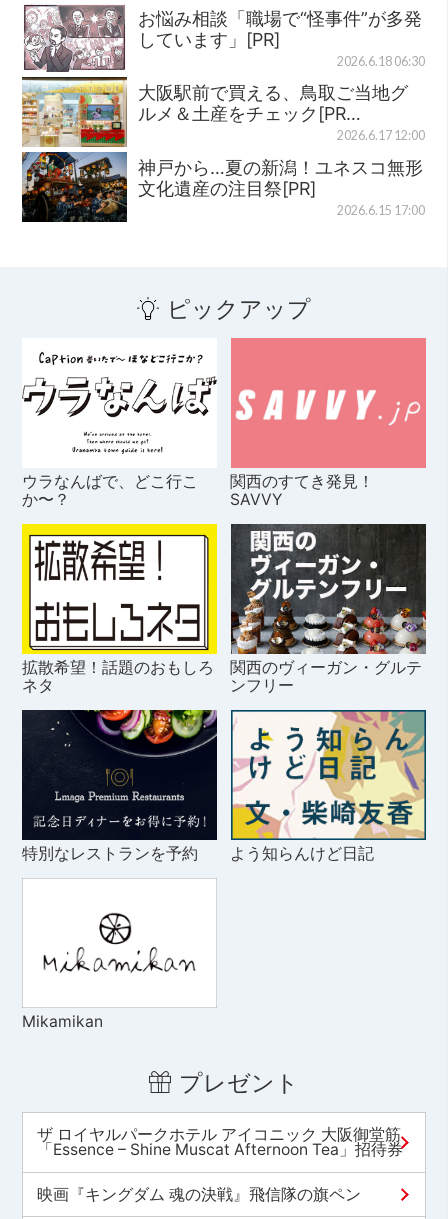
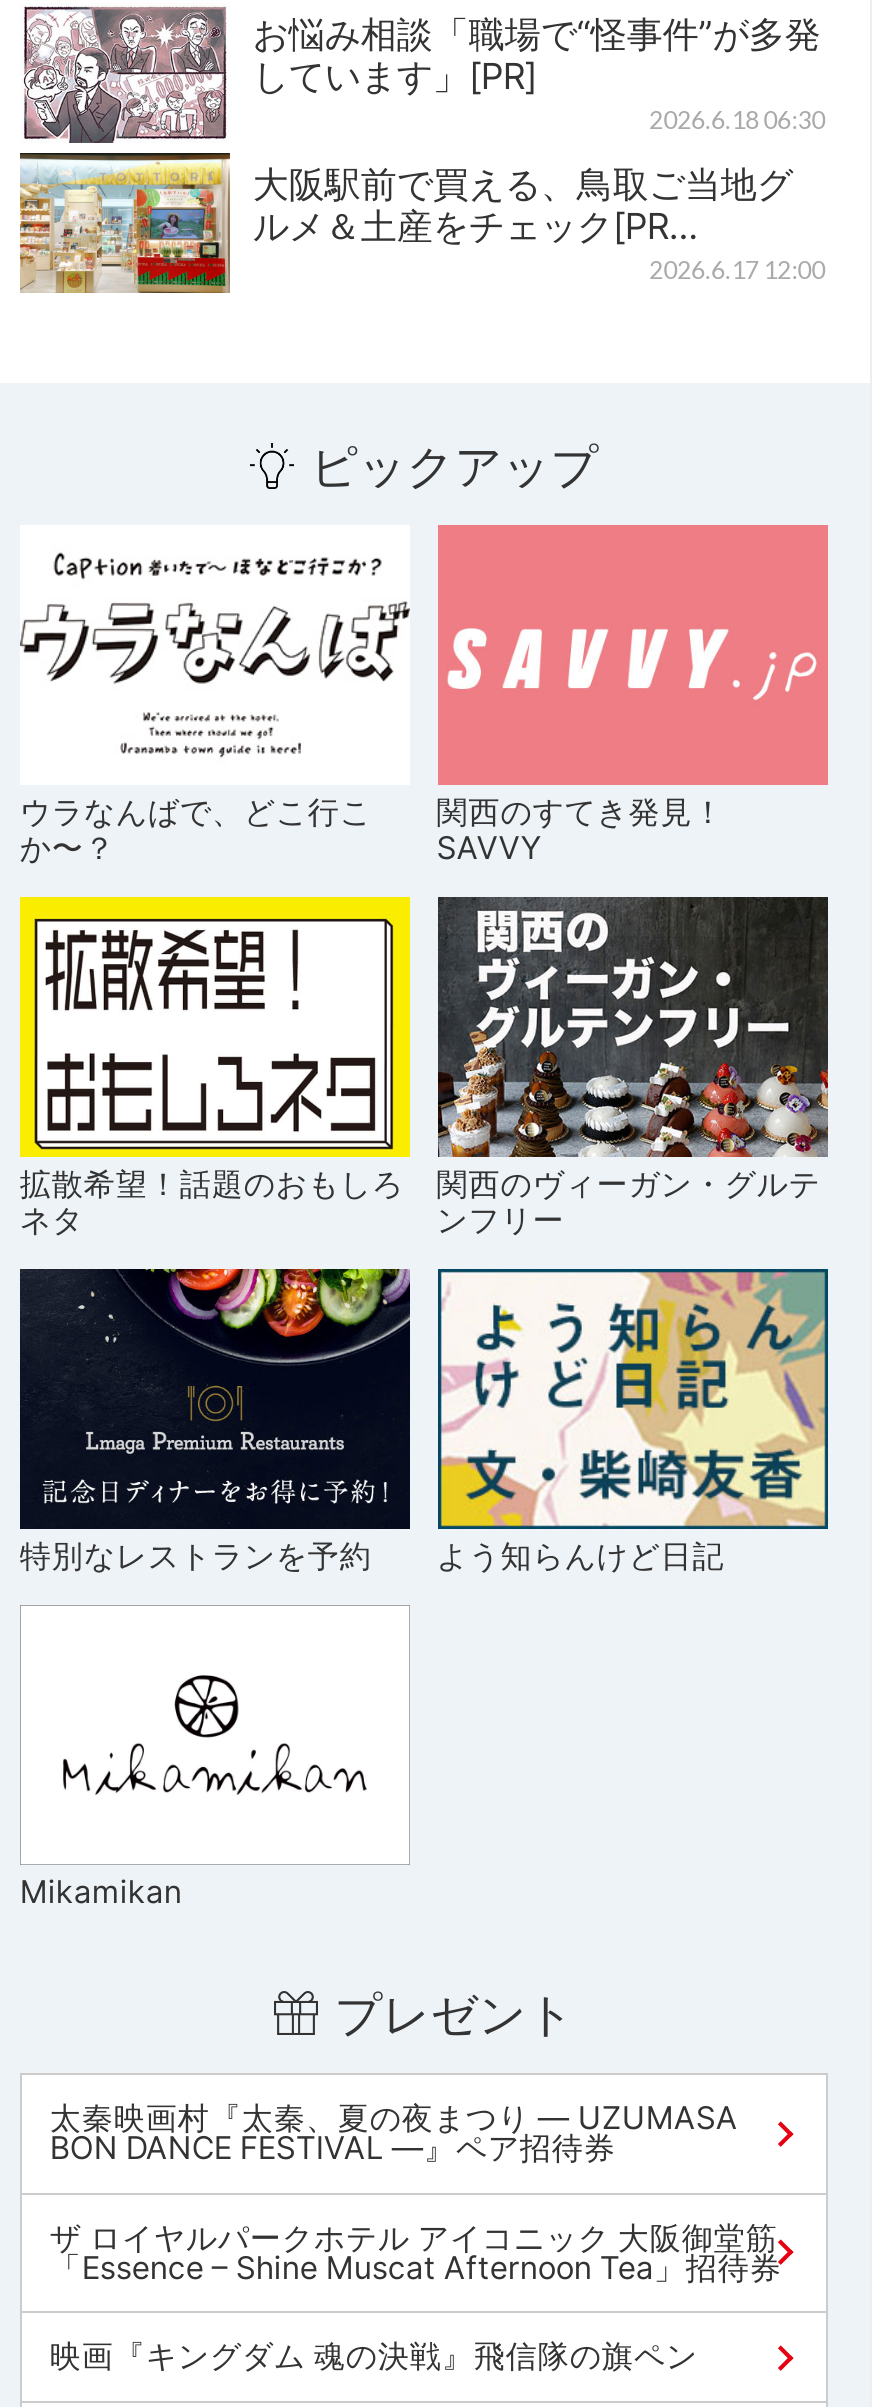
- [image]
- 神戸から…夏の新潟！ユネスコ無形
- 文化遺産の注目祭[PR]
- 2026.6.15 17:00

moved up: [image] | ピックアップ | ウラなんばで、どこ行こ | ... | Mikamikan | プレゼント

+ 太秦映画村『太秦、夏の夜まつり ― UZUMASA
+ BON DANCE FESTIVAL ―』ペア招待券
